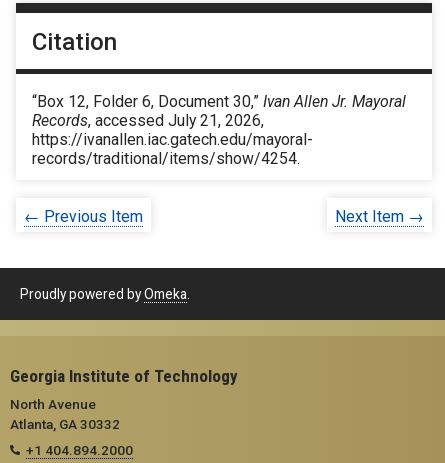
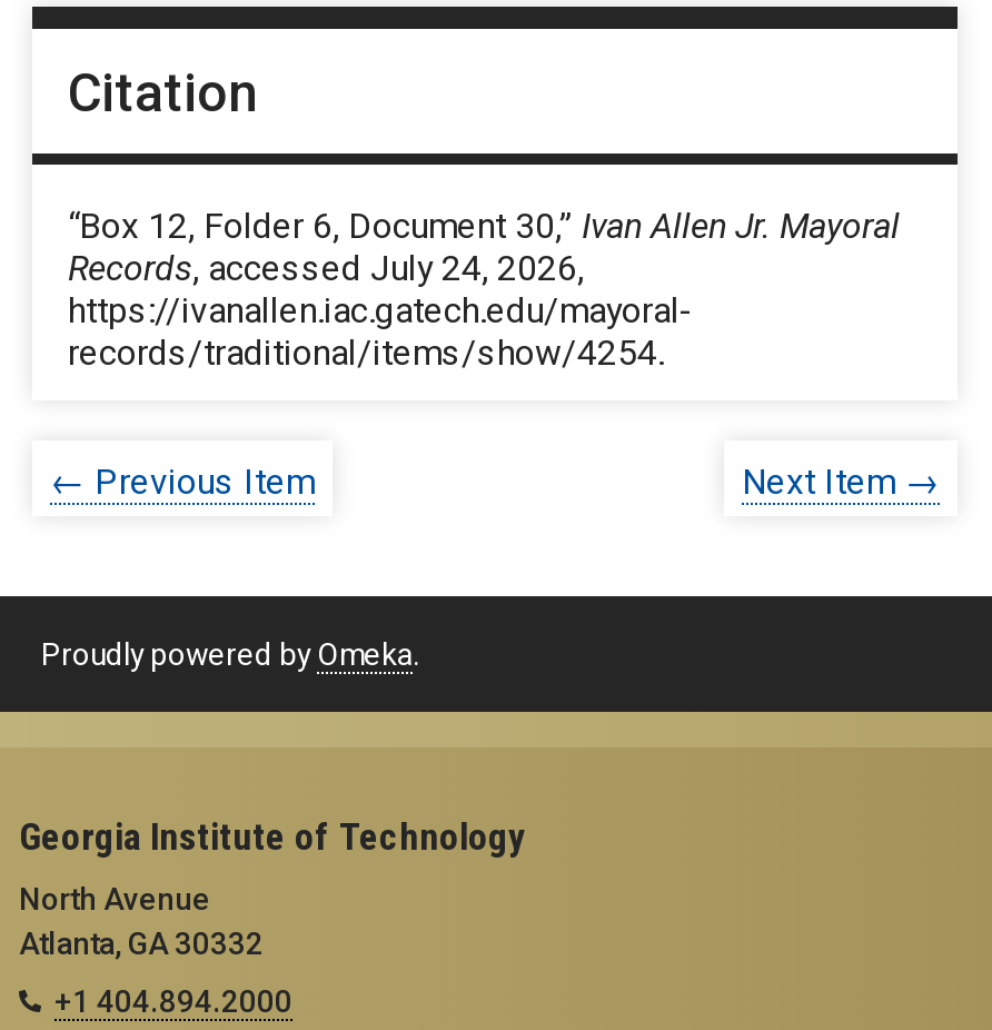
- Records, accessed July 21, 2026,
+ Records, accessed July 24, 2026,
